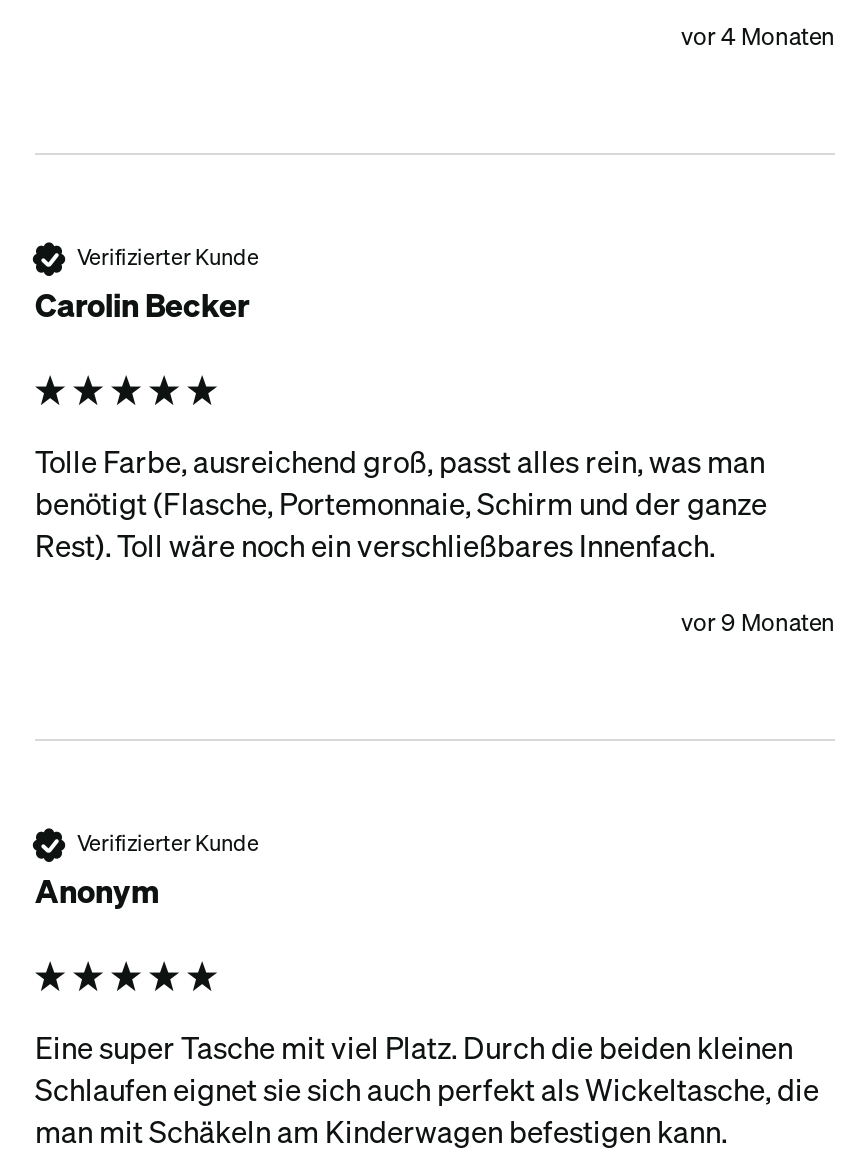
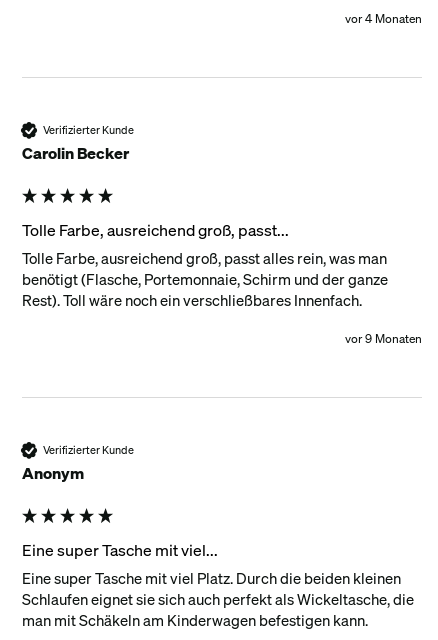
+ Tolle Farbe, ausreichend groß, passt...

+ Eine super Tasche mit viel...
